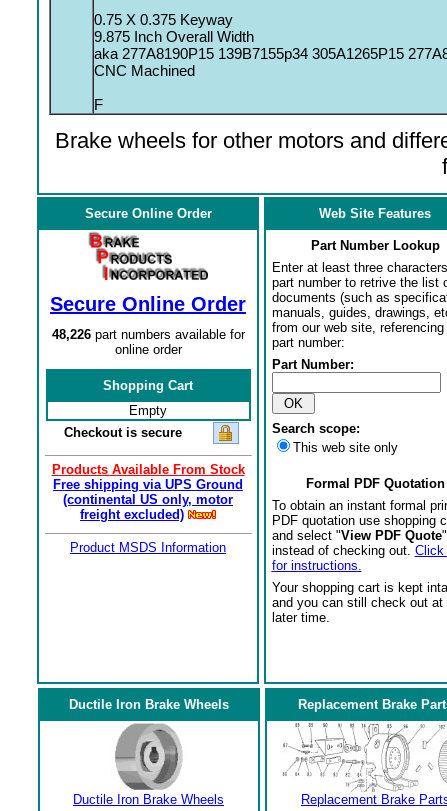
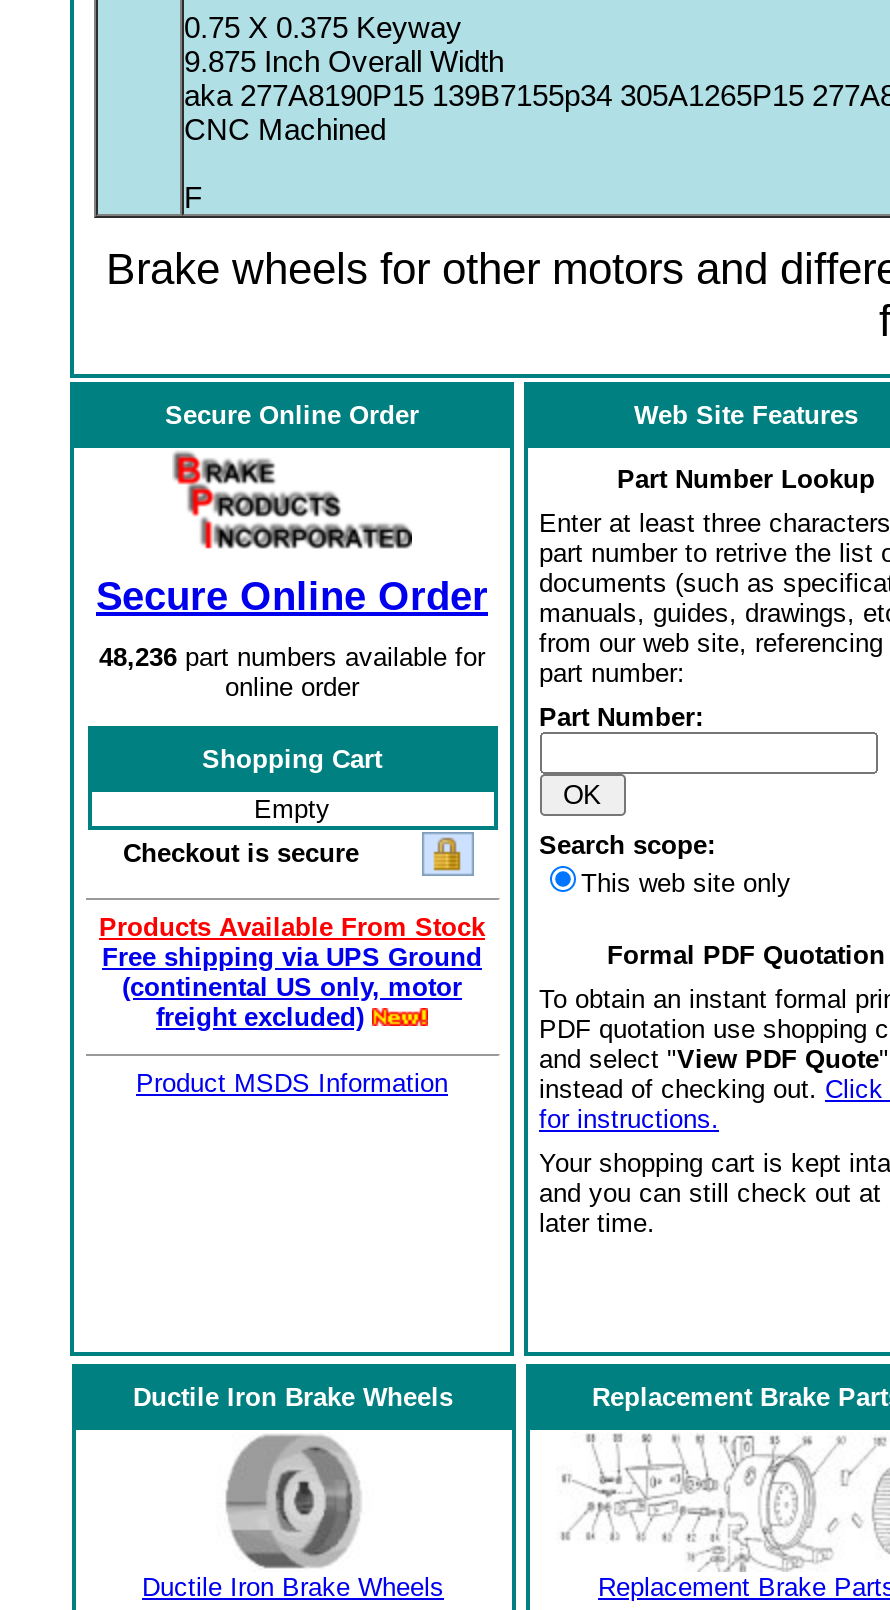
- 48,226 part numbers available for
+ 48,236 part numbers available for
